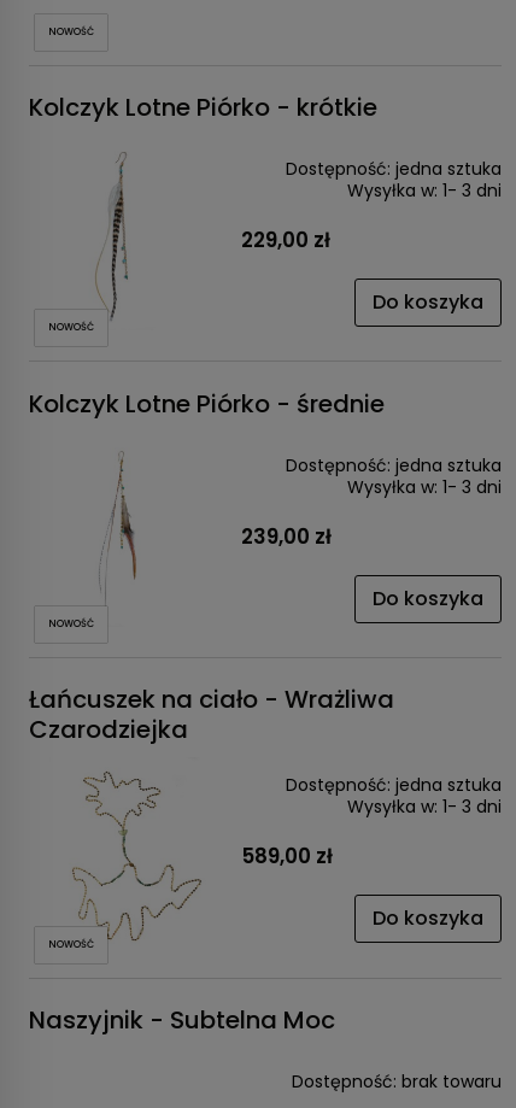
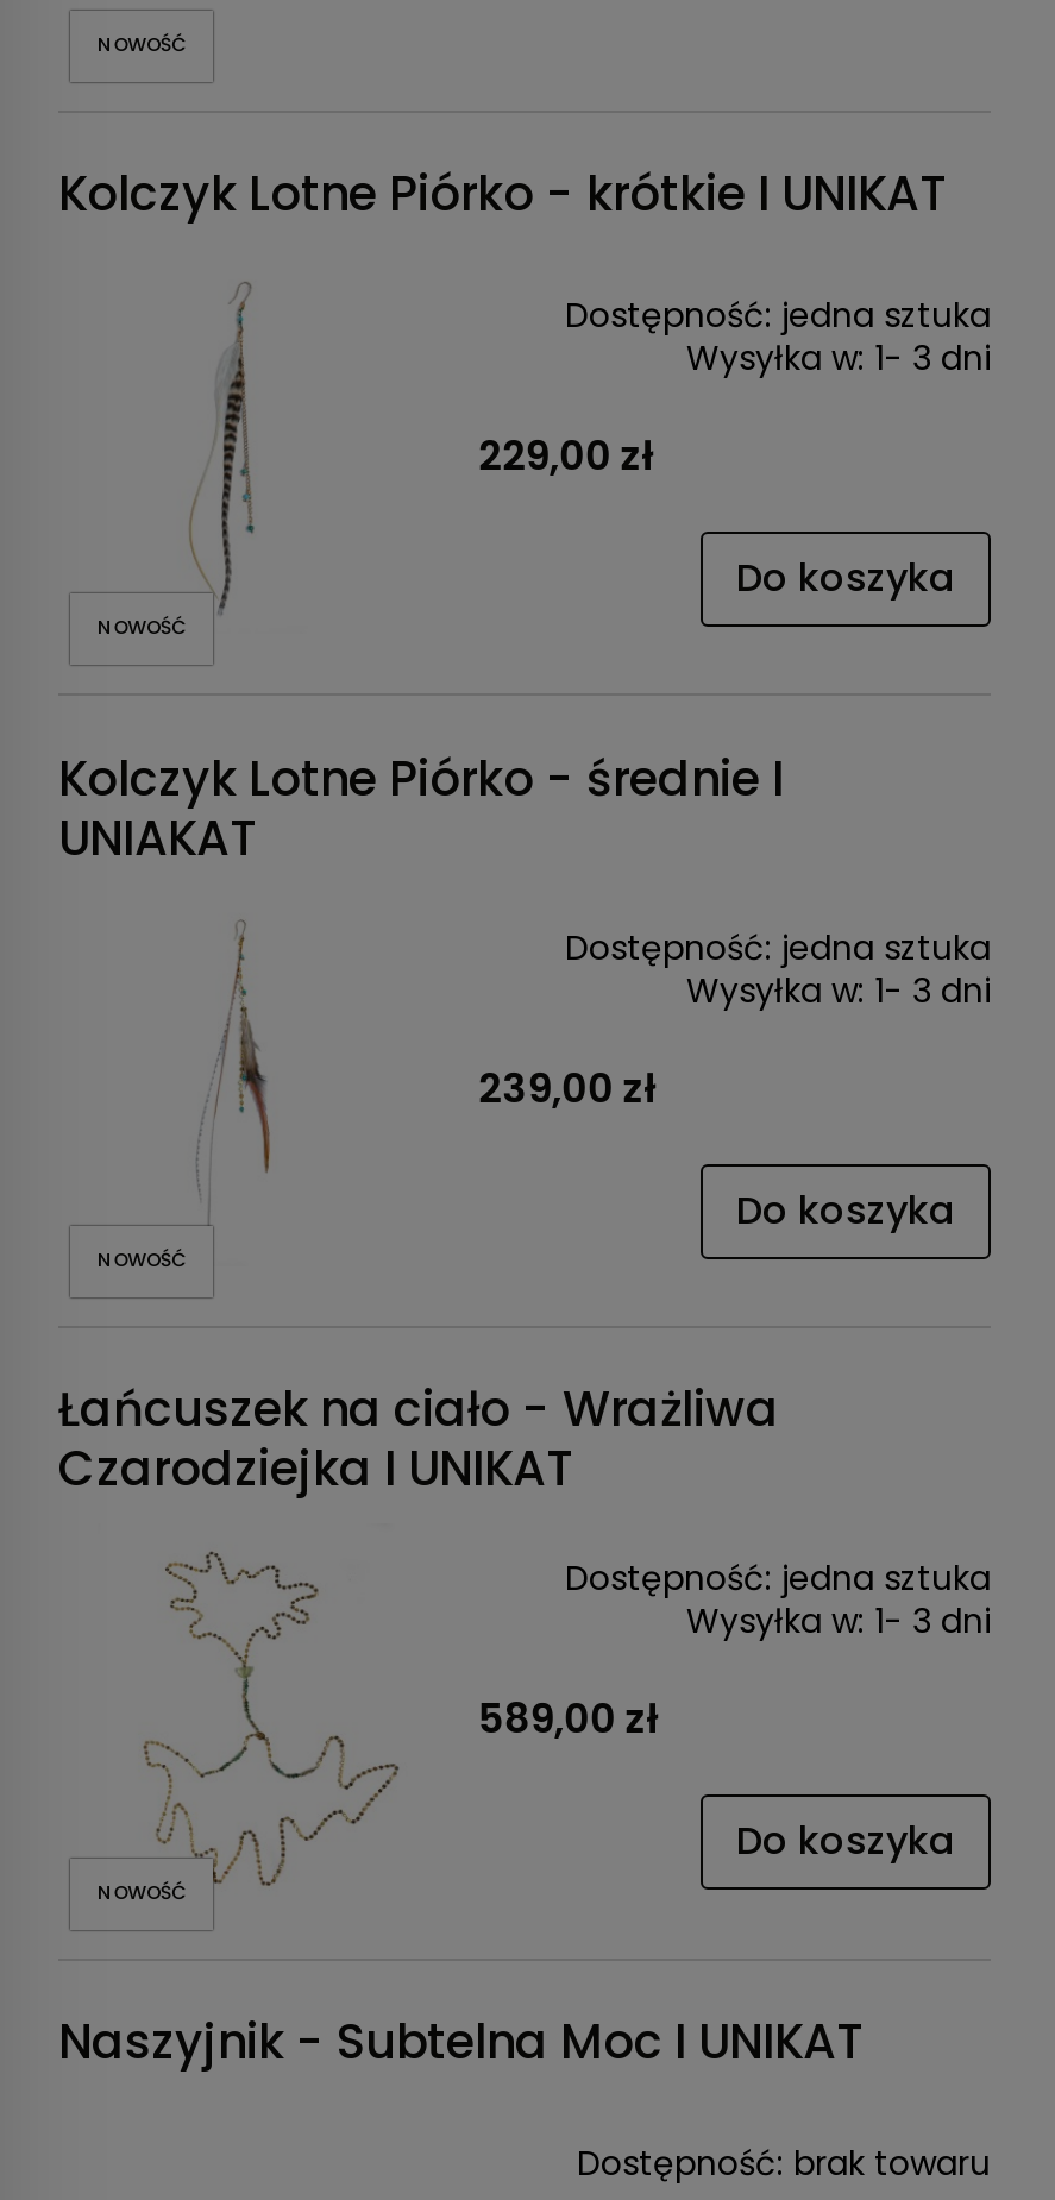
- Kolczyk Lotne Piórko - krótkie
+ Kolczyk Lotne Piórko - krótkie I UNIKAT

- Kolczyk Lotne Piórko - średnie
+ Kolczyk Lotne Piórko - średnie I
+ UNIAKAT

- Czarodziejka
+ Czarodziejka I UNIKAT

- Naszyjnik - Subtelna Moc
+ Naszyjnik - Subtelna Moc I UNIKAT
